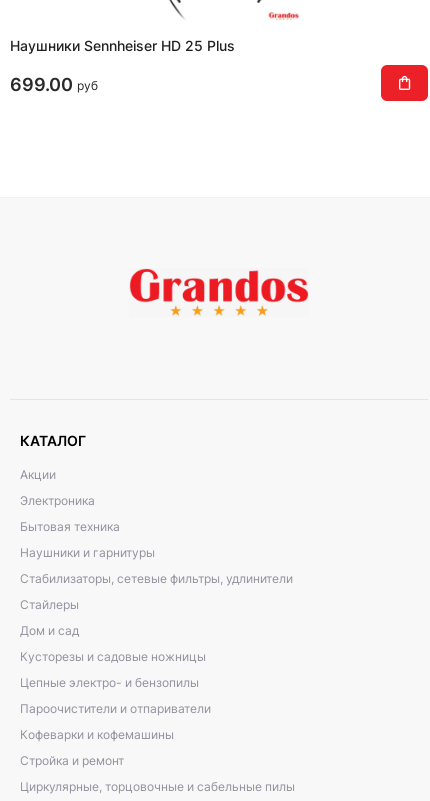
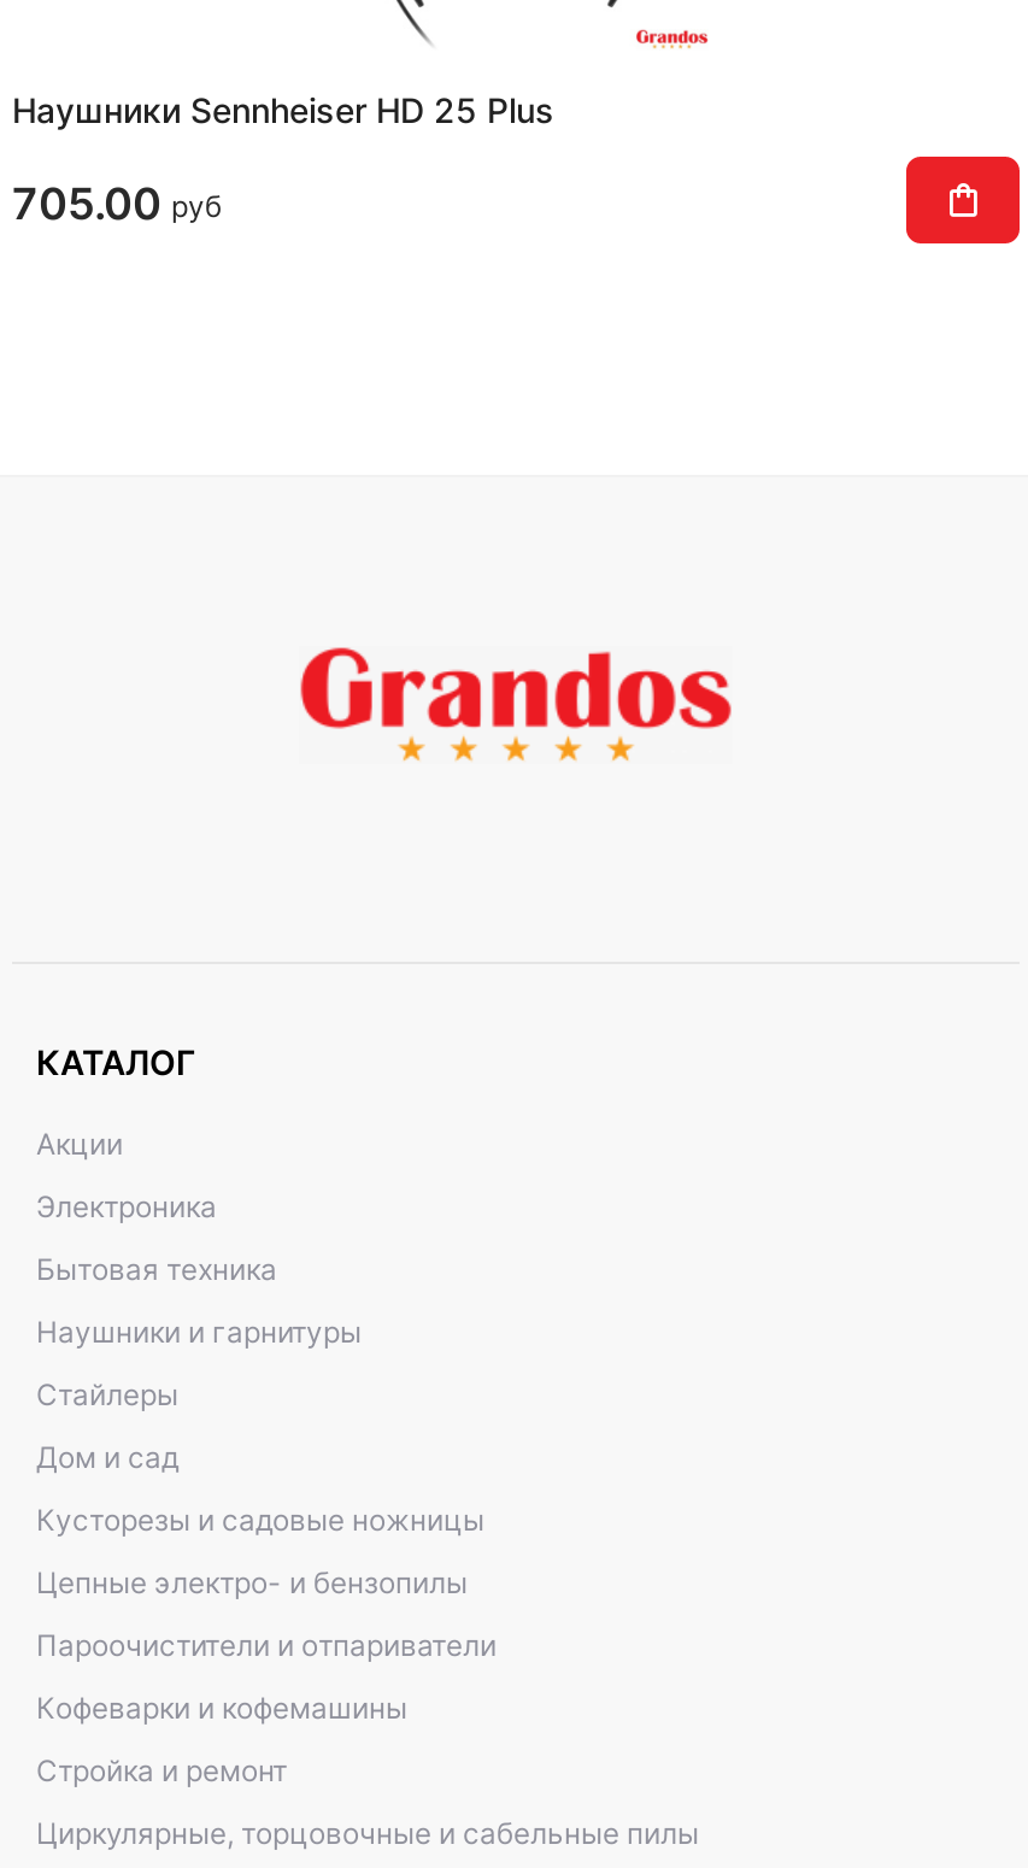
- 699.00 руб
+ 705.00 руб

- Стабилизаторы, сетевые фильтры, удлинители
